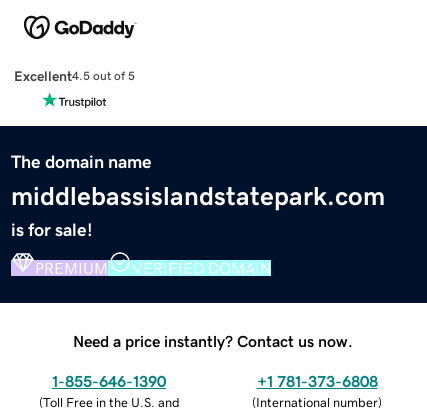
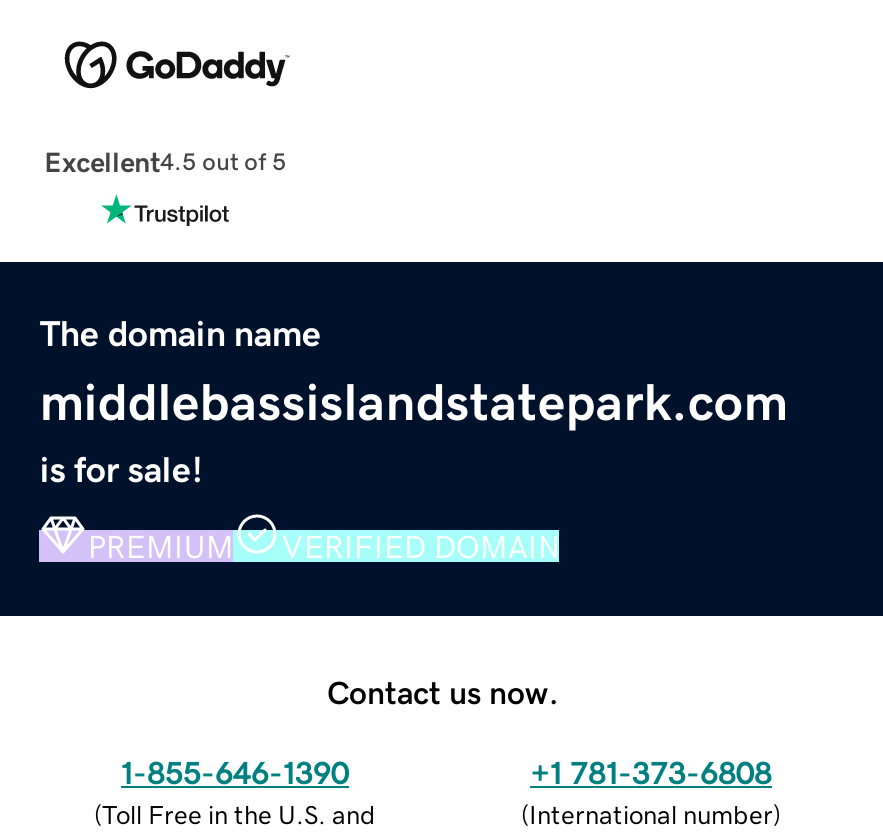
- Need a price instantly? Contact us now.
+ Contact us now.
